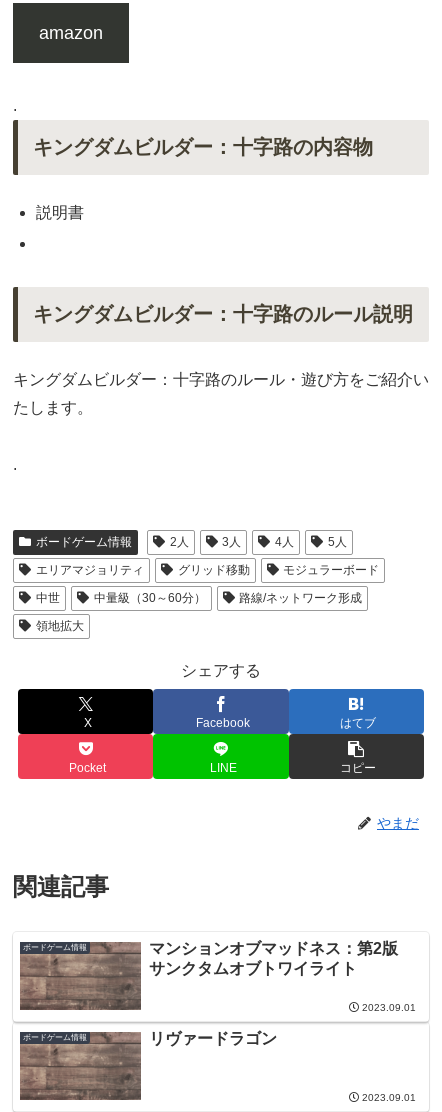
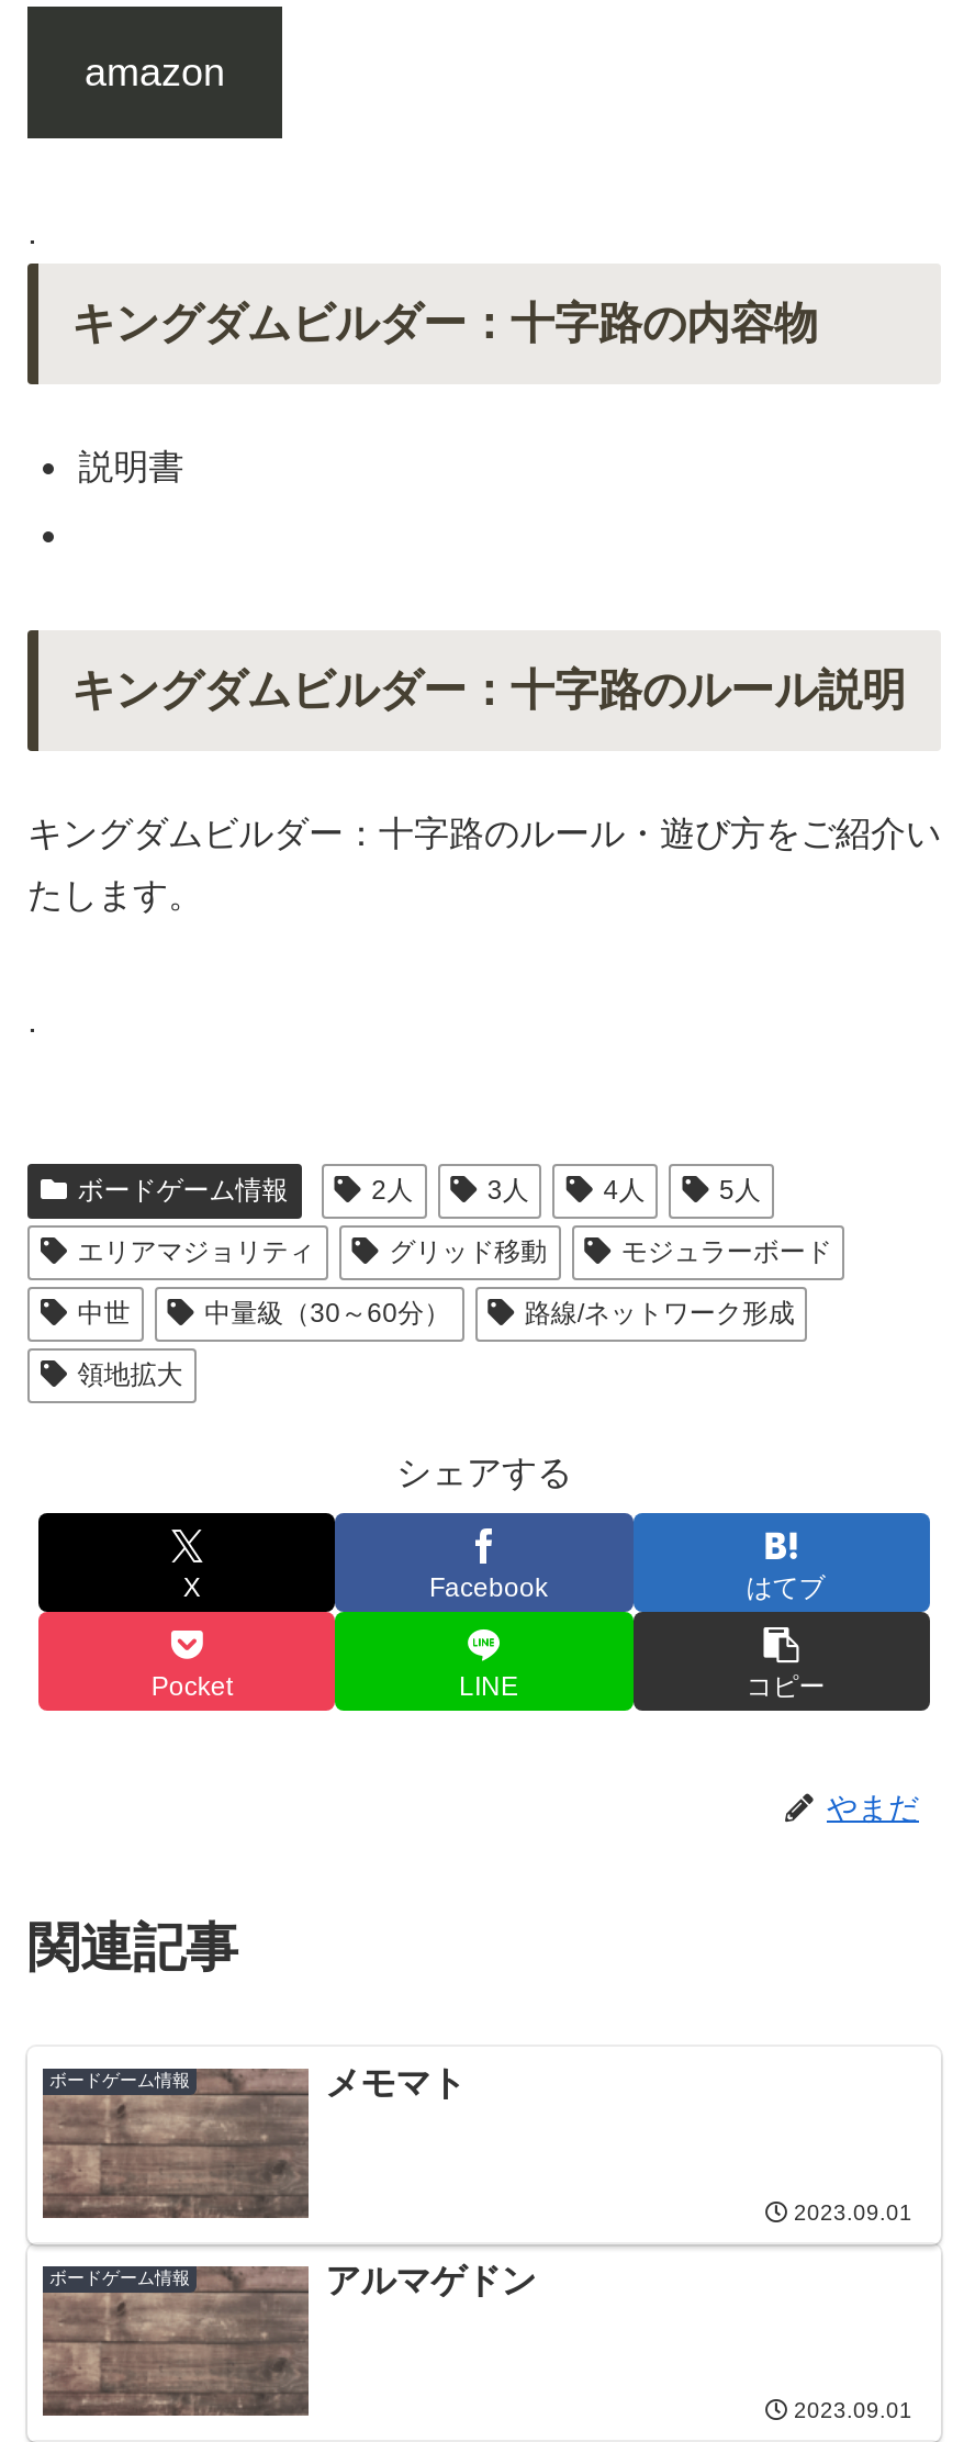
- マンションオブマッドネス：第2版
- サンクタムオブトワイライト
+ メモマト

- リヴァードラゴン
+ アルマゲドン
